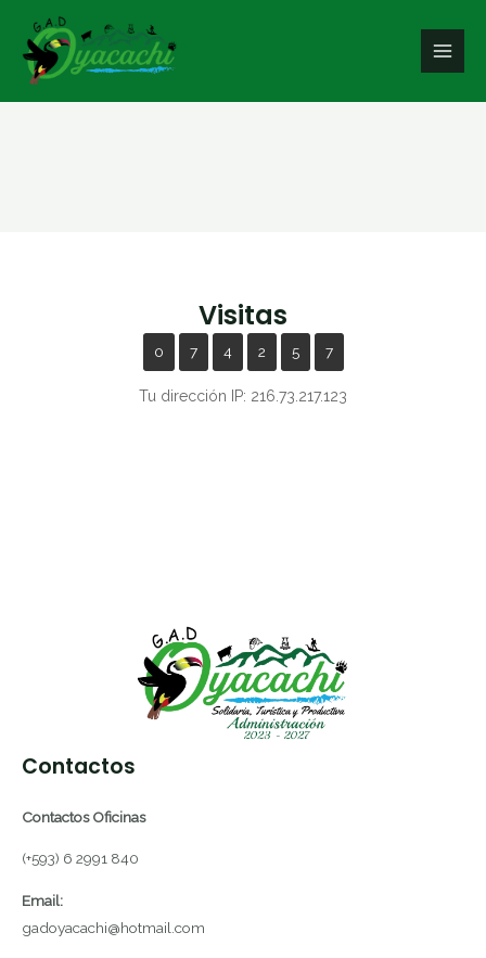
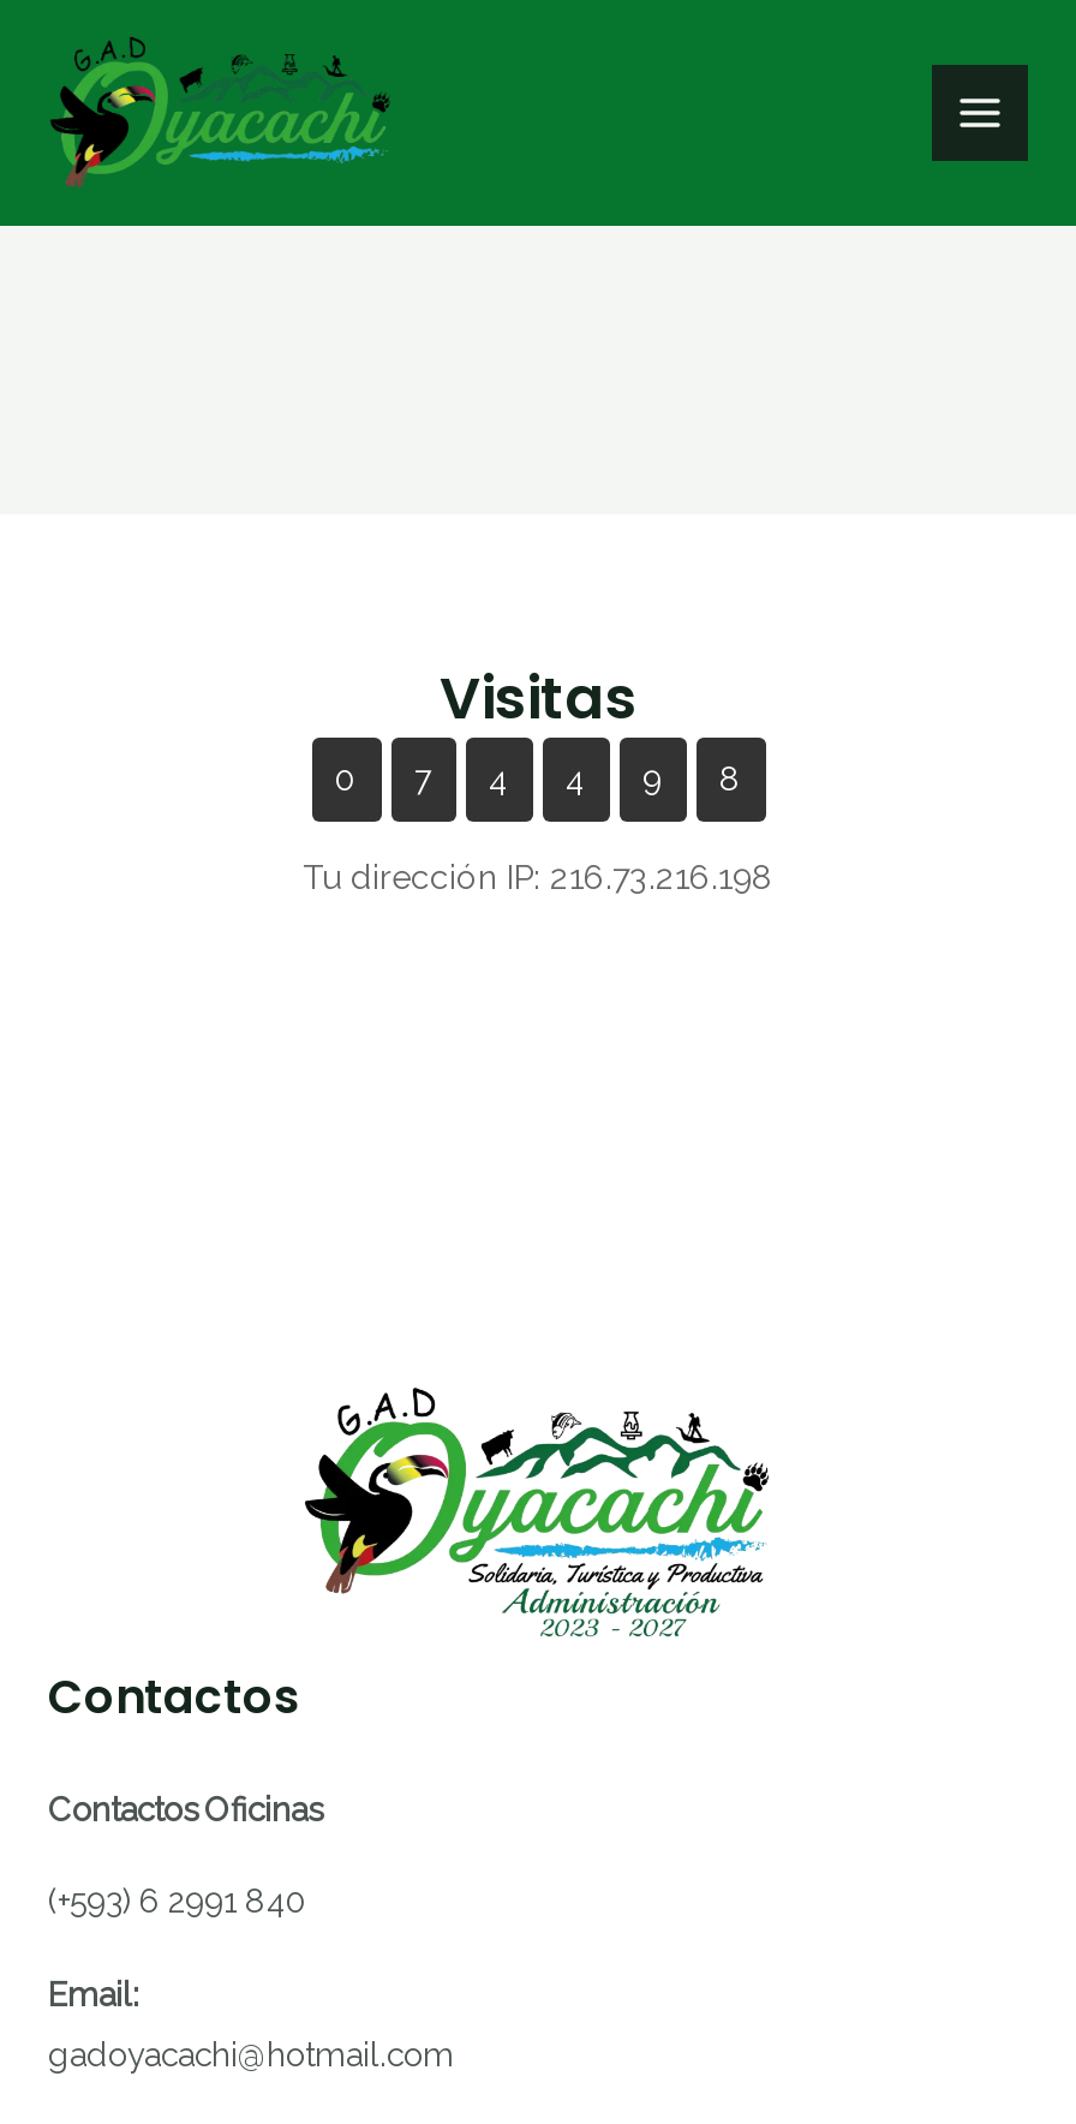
- 2
+ 4

- 5
+ 9

- 7
+ 8

- Tu dirección IP: 216.73.217.123
+ Tu dirección IP: 216.73.216.198
